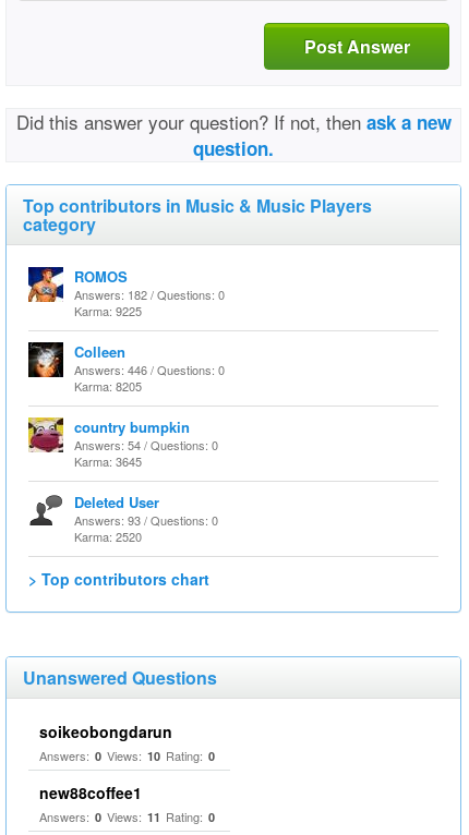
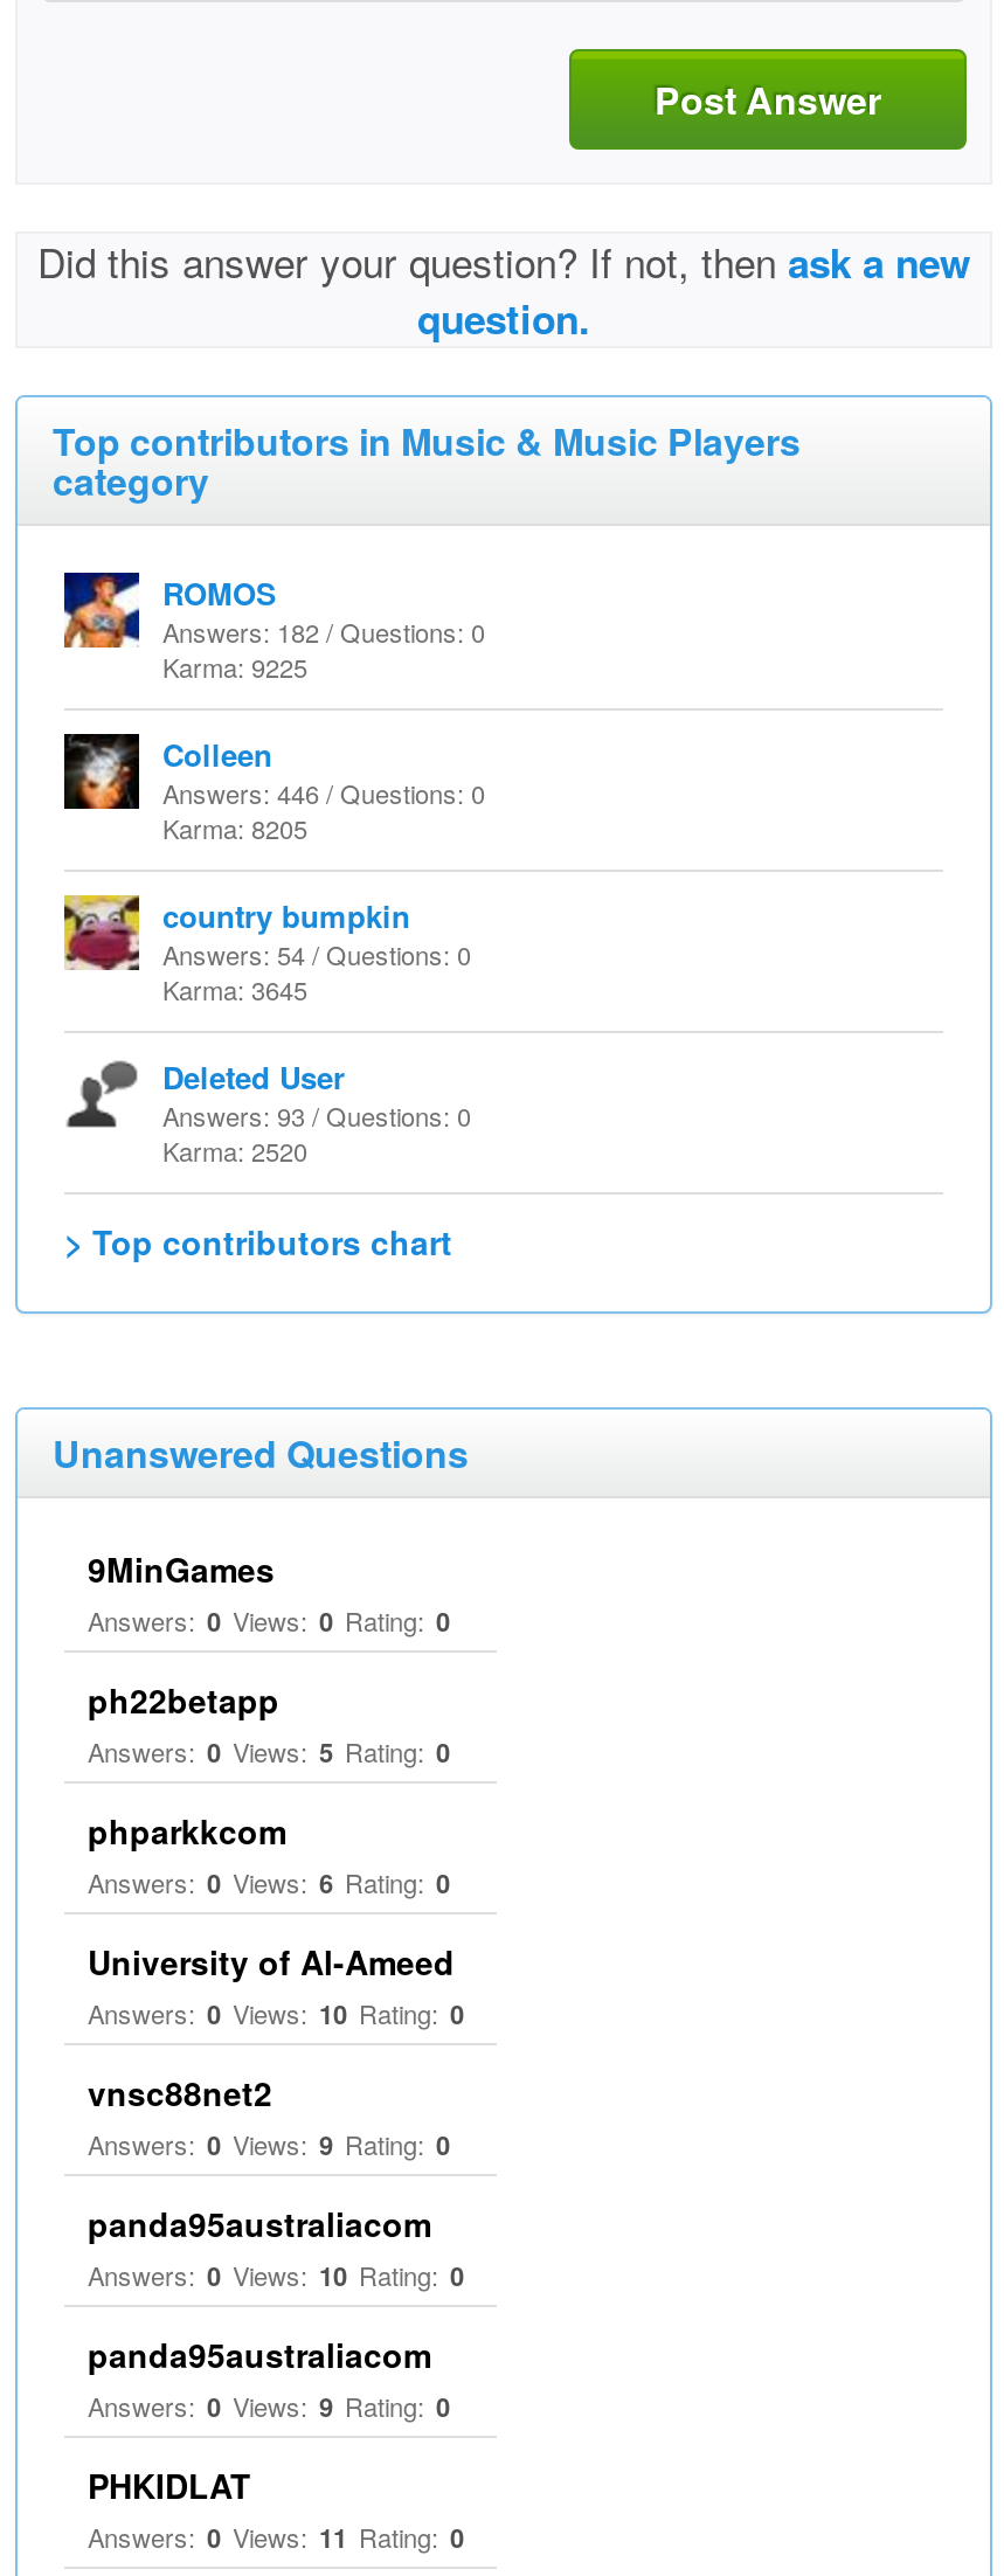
- soikeobongdarun
+ 9MinGames
+ Answers: 0 Views: 0 Rating: 0
+ ph22betapp
+ Answers: 0 Views: 5 Rating: 0
+ phparkkcom
+ Answers: 0 Views: 6 Rating: 0
+ University of Al-Ameed

- new88coffee1
+ vnsc88net2
+ Answers: 0 Views: 9 Rating: 0
+ panda95australiacom
+ Answers: 0 Views: 10 Rating: 0
+ panda95australiacom
+ Answers: 0 Views: 9 Rating: 0
+ PHKIDLAT
